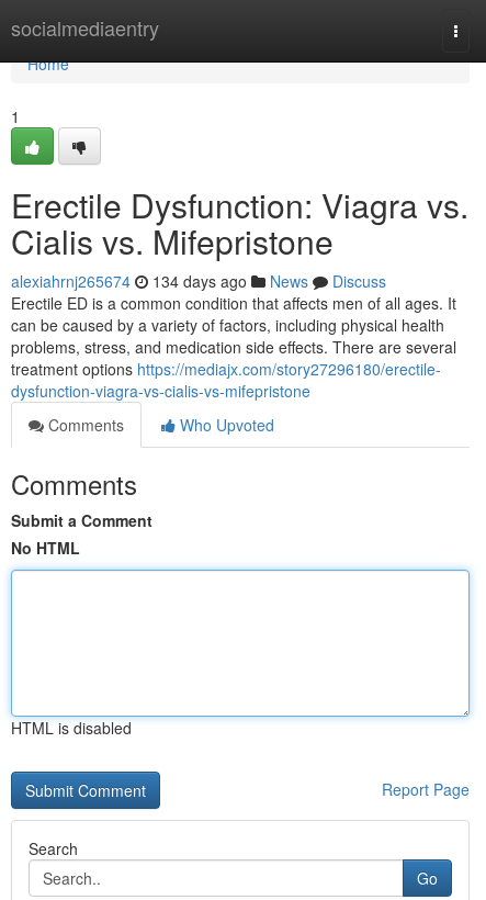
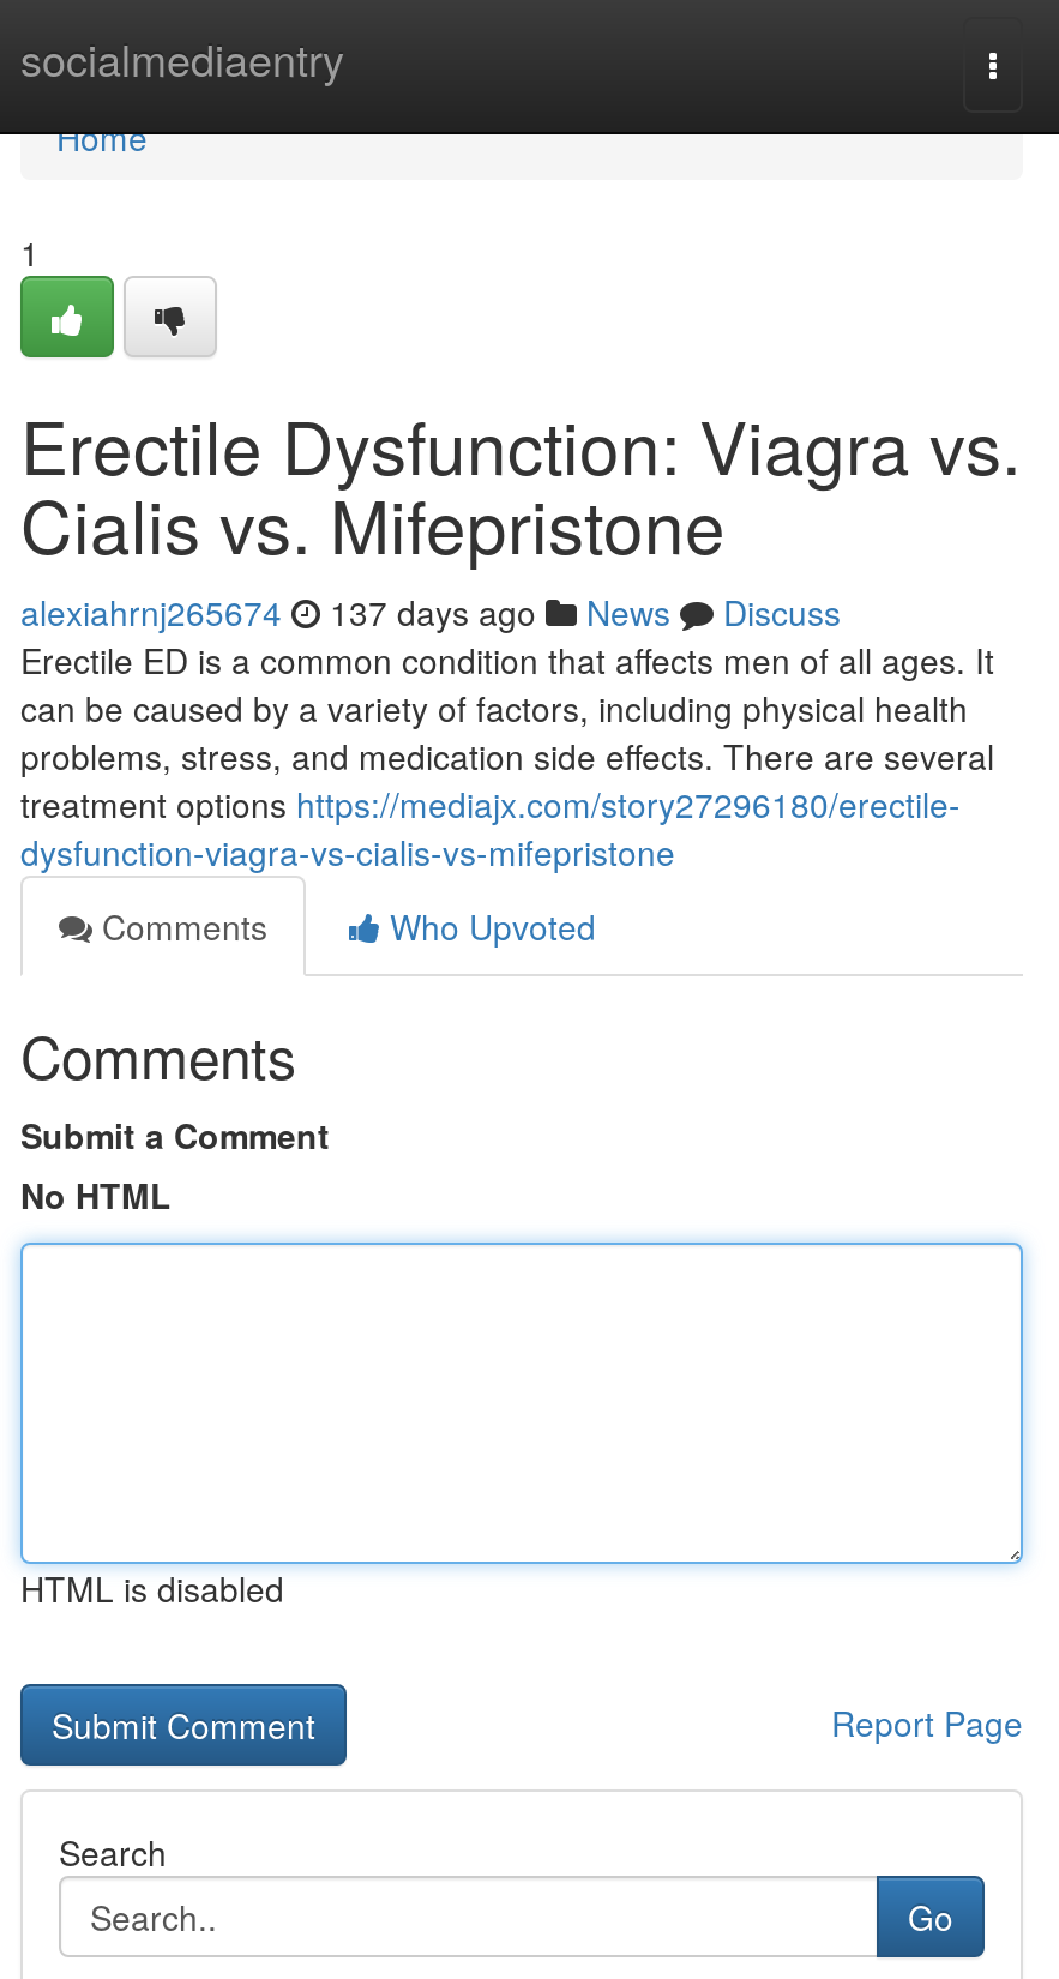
- alexiahrnj265674 134 days ago News Discuss
+ alexiahrnj265674 137 days ago News Discuss
